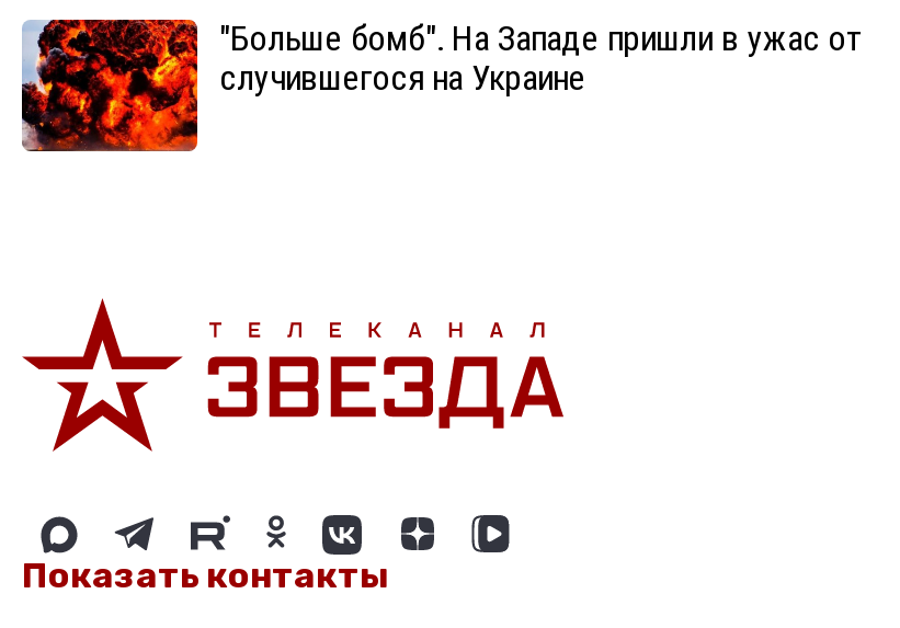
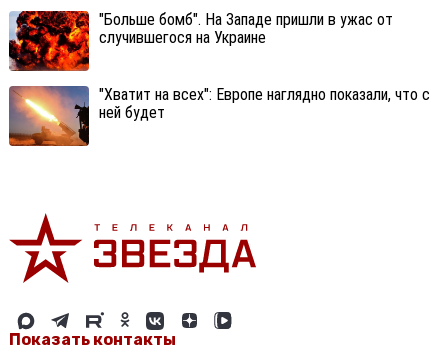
+ [image]
+ "Хватит на всех": Европе наглядно показали, что с
+ ней будет
